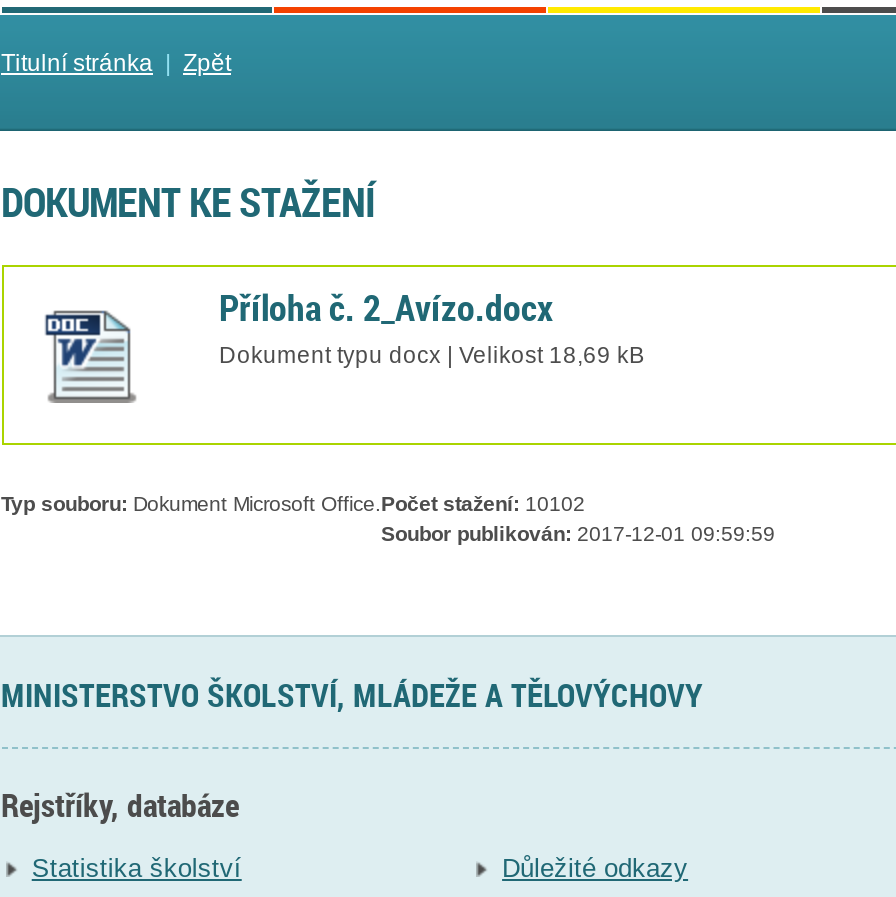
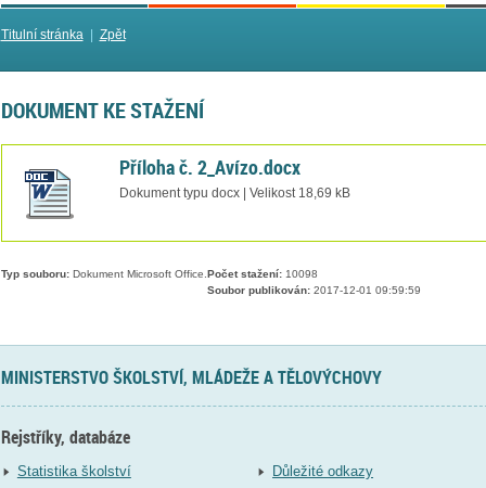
- Typ souboru: Dokument Microsoft Office.Počet stažení: 10102
+ Typ souboru: Dokument Microsoft Office.Počet stažení: 10098
